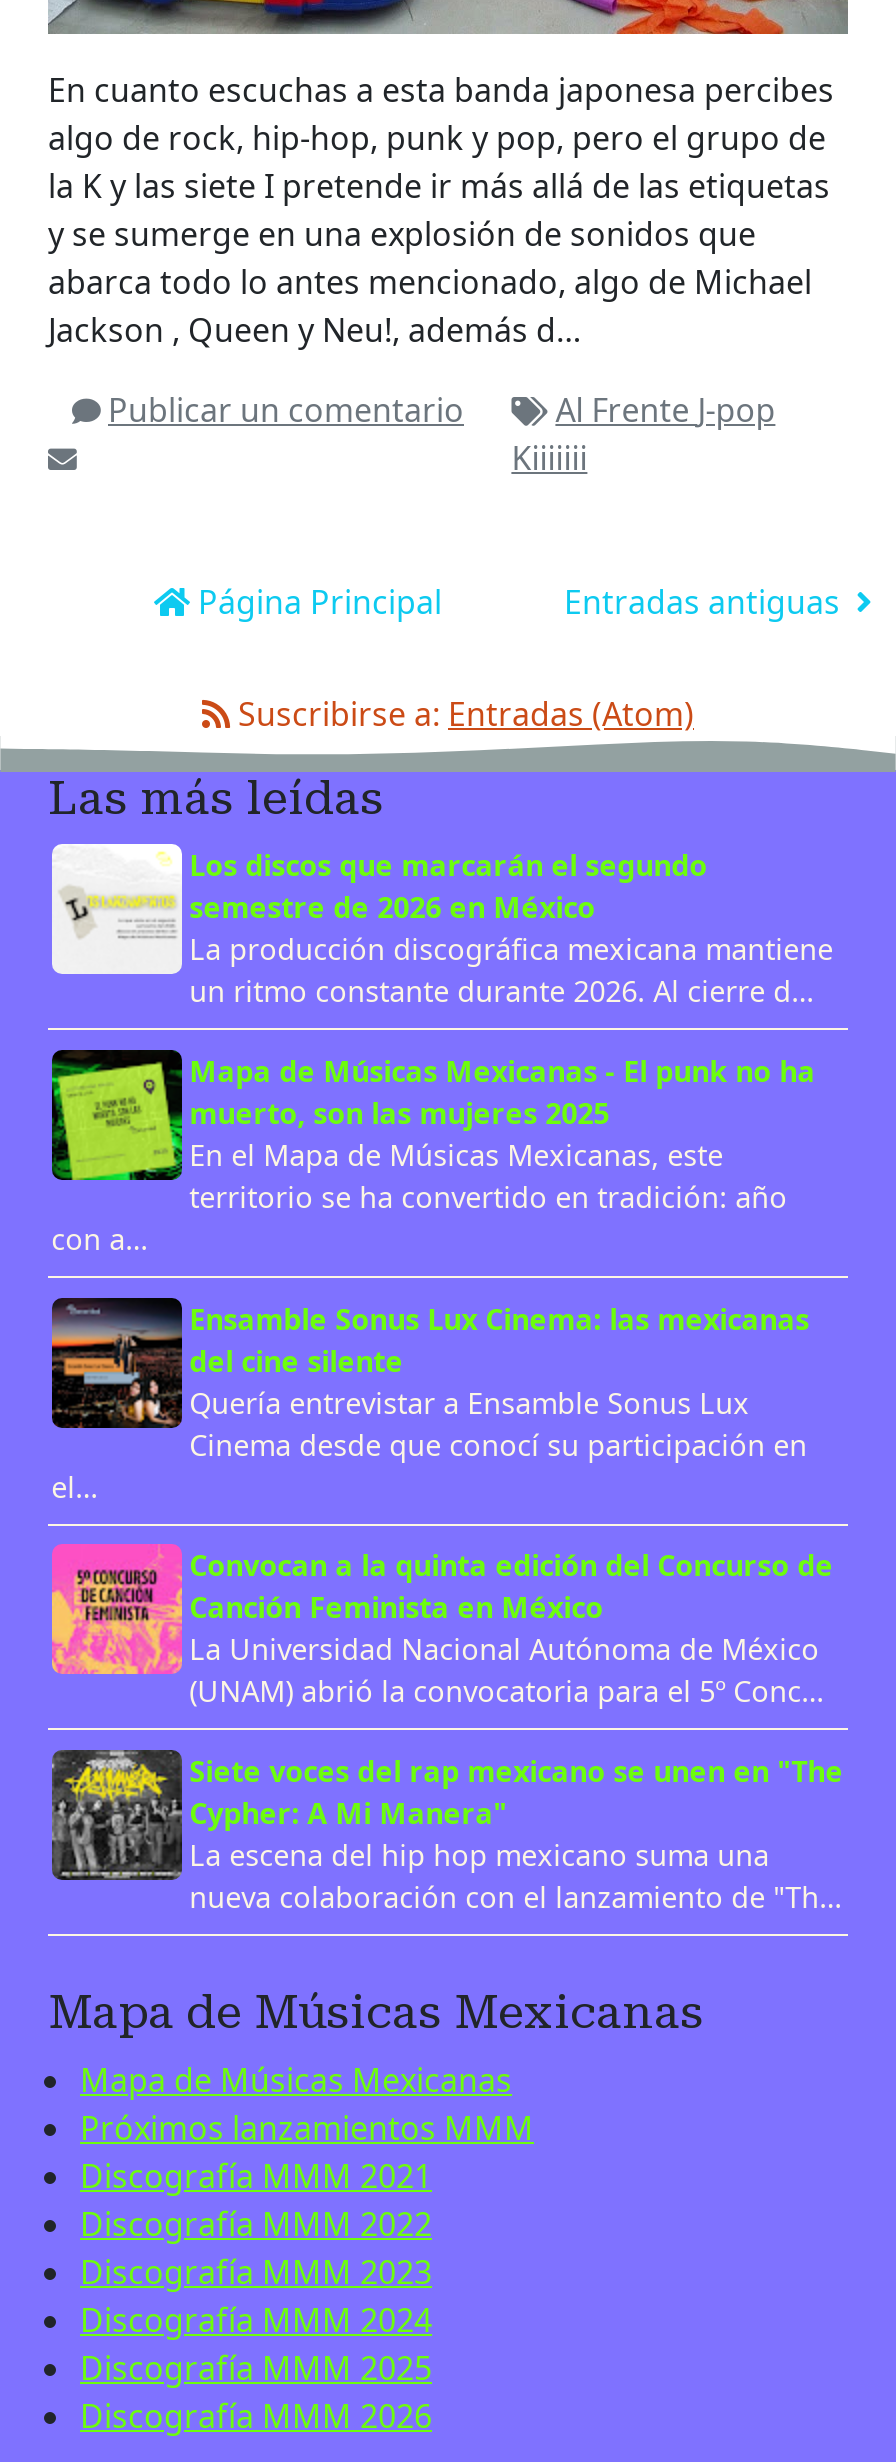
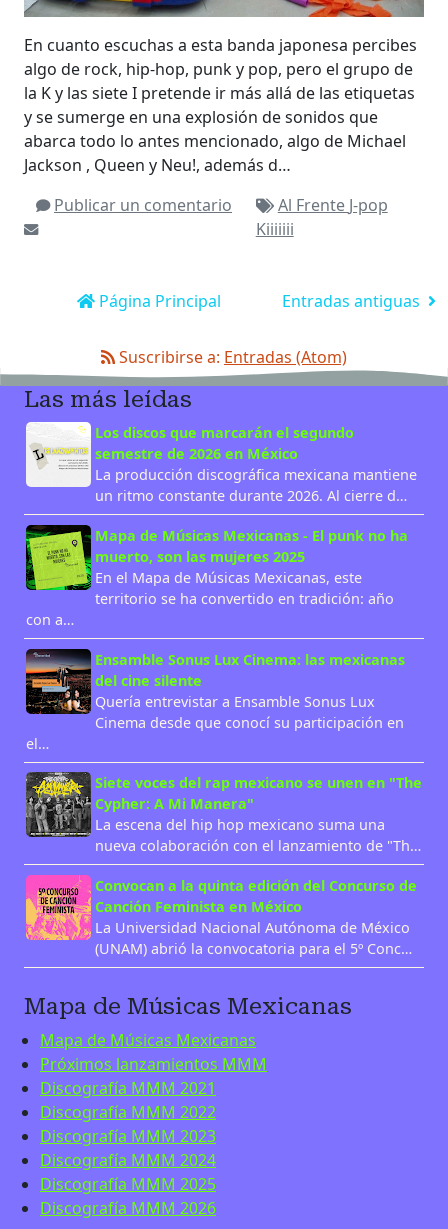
moved down: [image] | Convocan a la quinta edición del Concurso de | Canción Feminista en México | La Universidad Nacional Autónoma de México | (UNAM) abrió la convocatoria para el 5º Conc…

moved up: [image] | Siete voces del rap mexicano se unen en "The | Cypher: A Mi Manera" | La escena del hip hop mexicano suma una | nueva colaboración con el lanzamiento de "Th…
